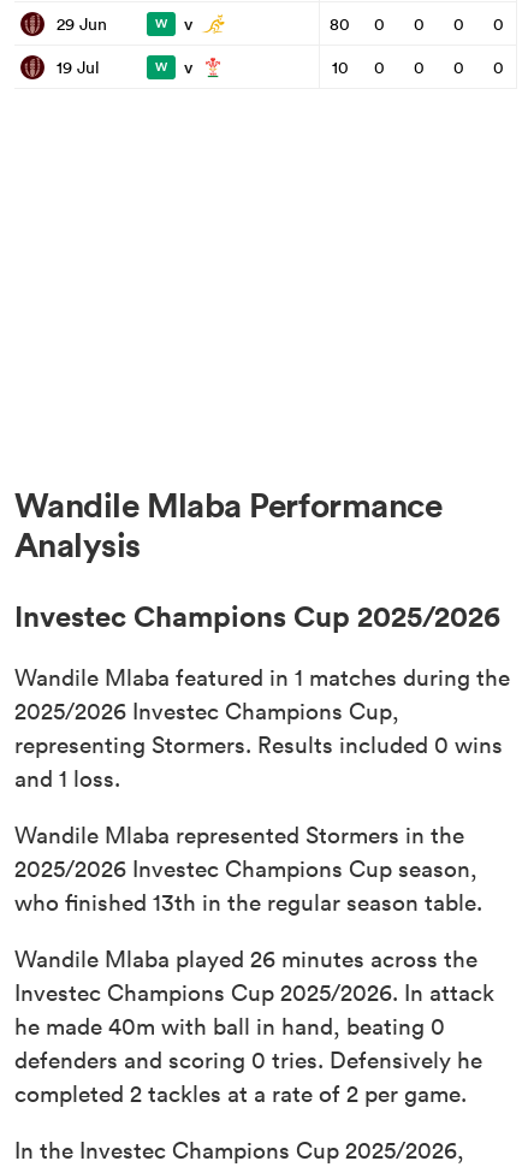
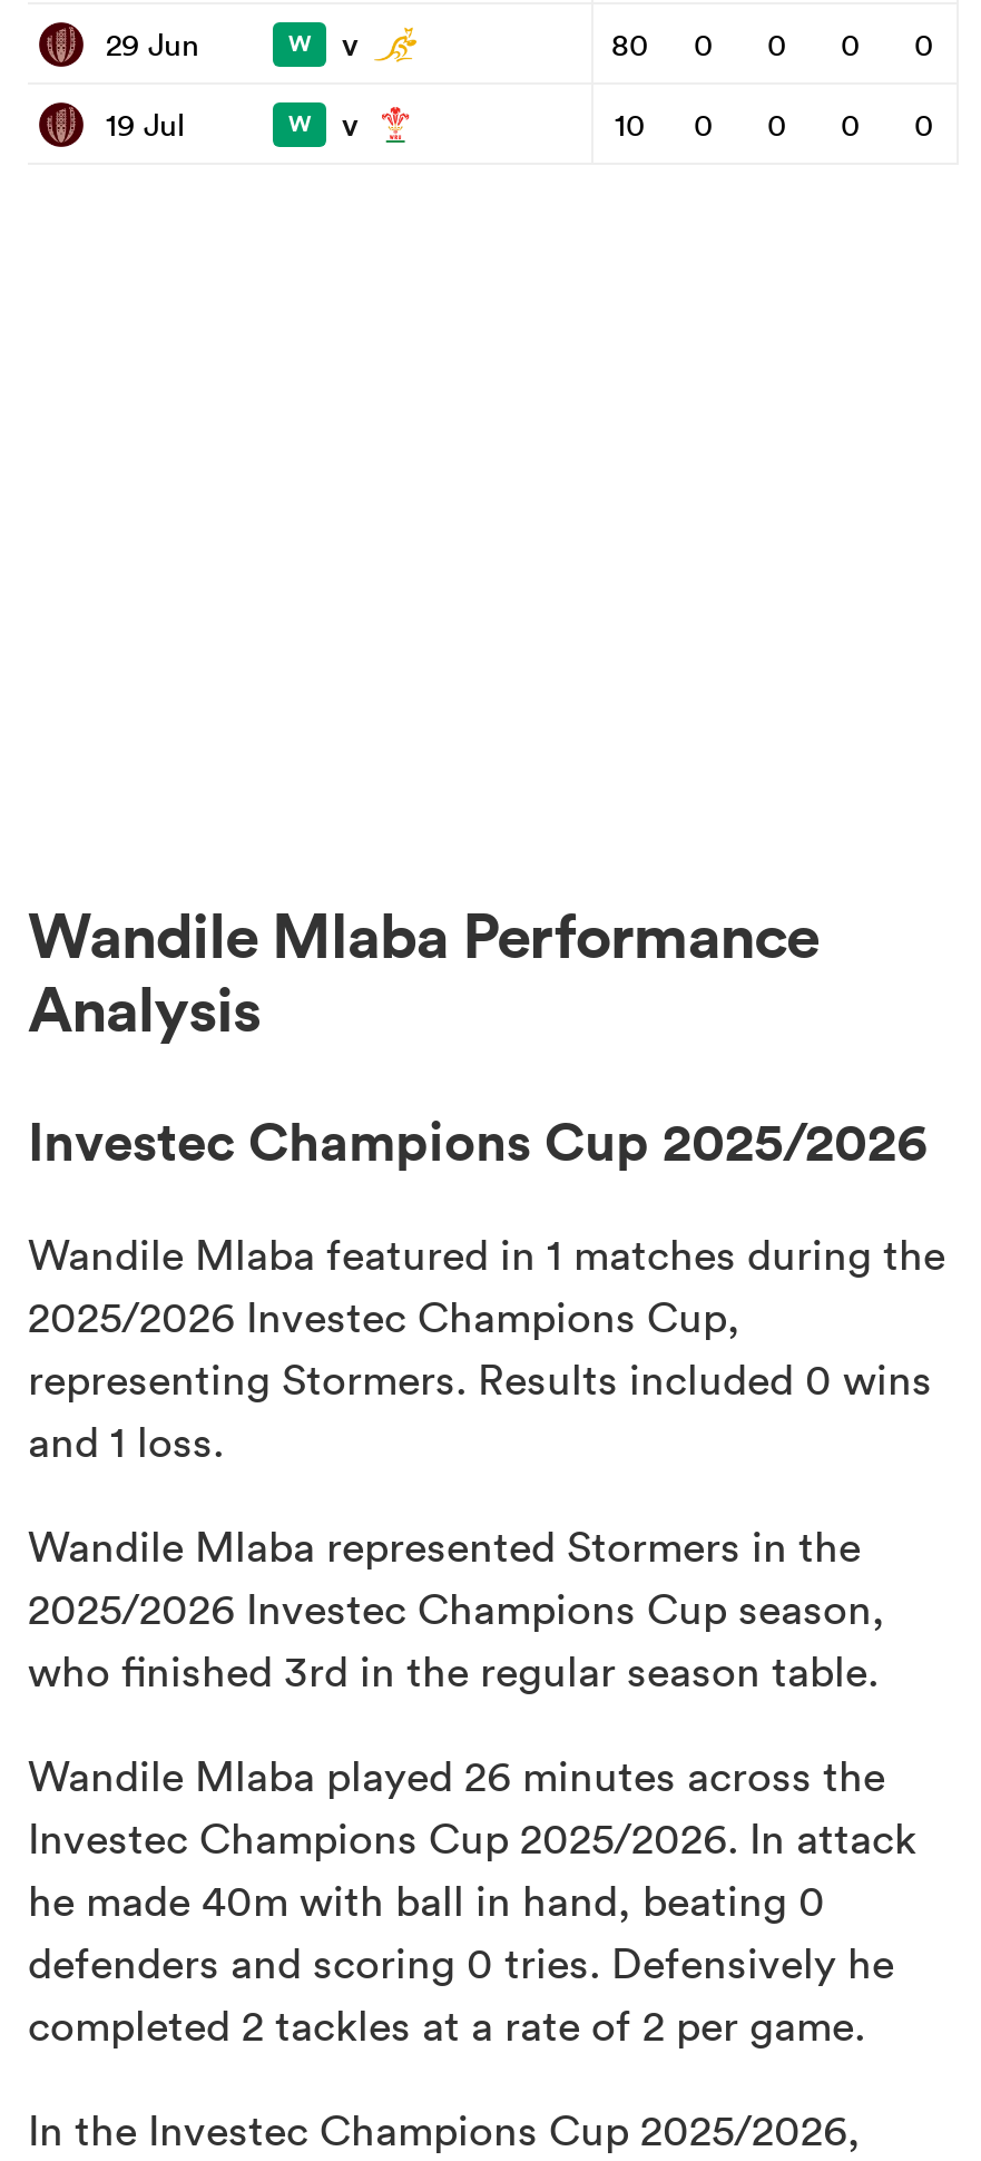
- who finished 13th in the regular season table.
+ who finished 3rd in the regular season table.
